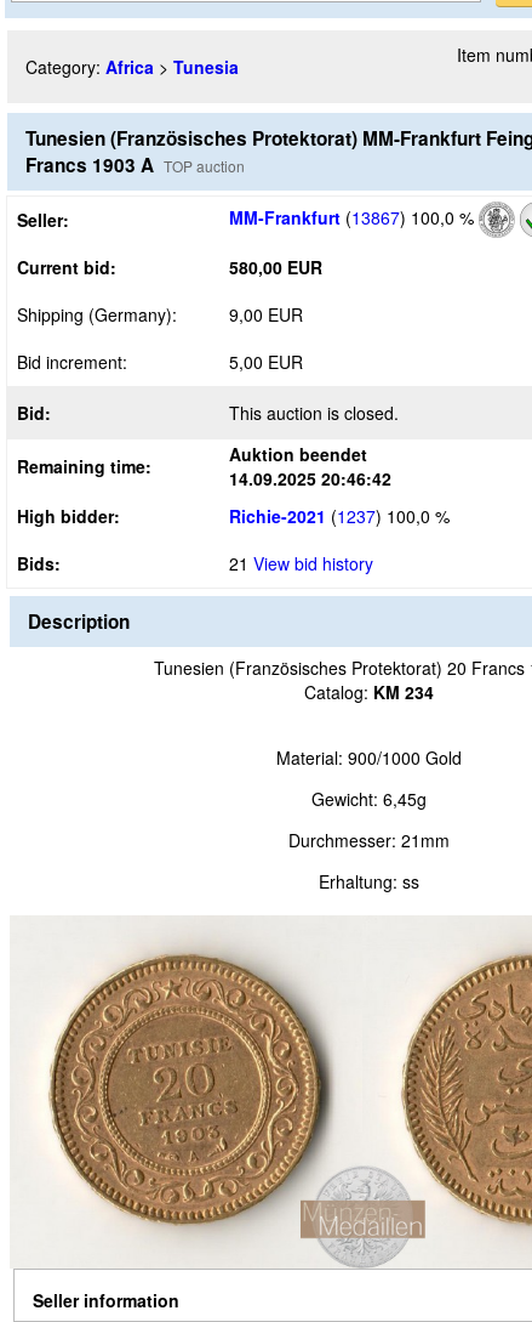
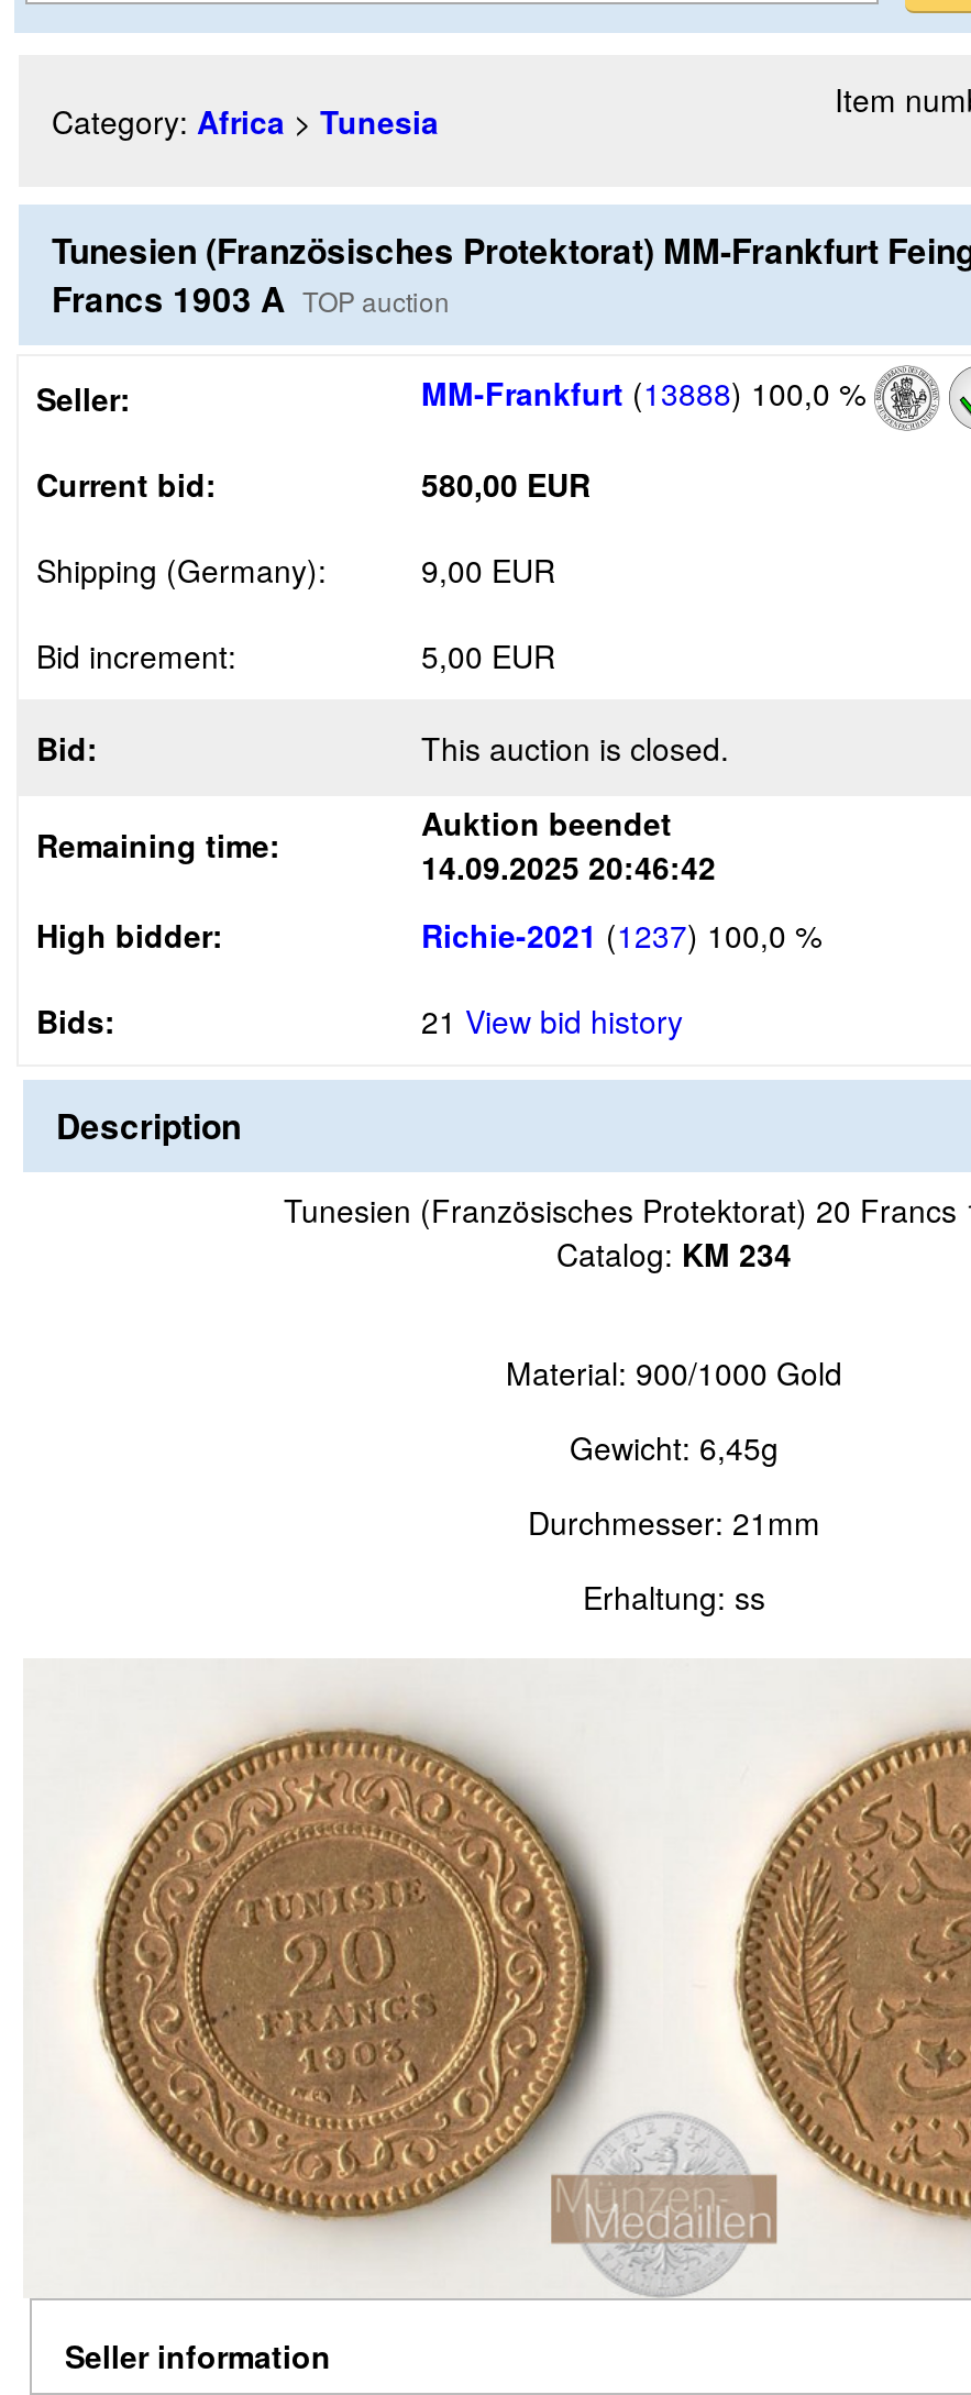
- MM-Frankfurt (13867) 100,0 %
+ MM-Frankfurt (13888) 100,0 %
